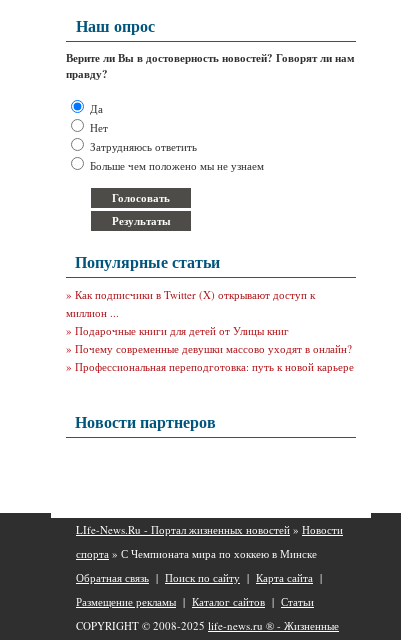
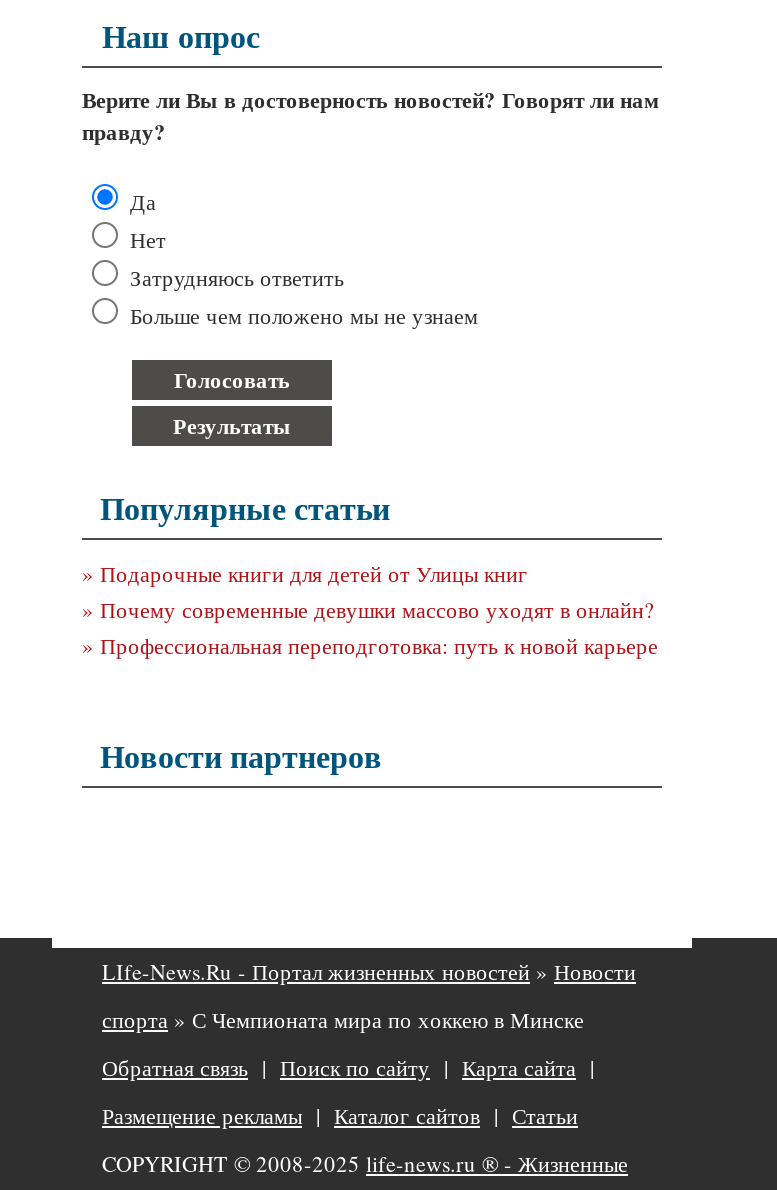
- » Как подписчики в Twitter (X) открывают доступ к
- миллион ...
